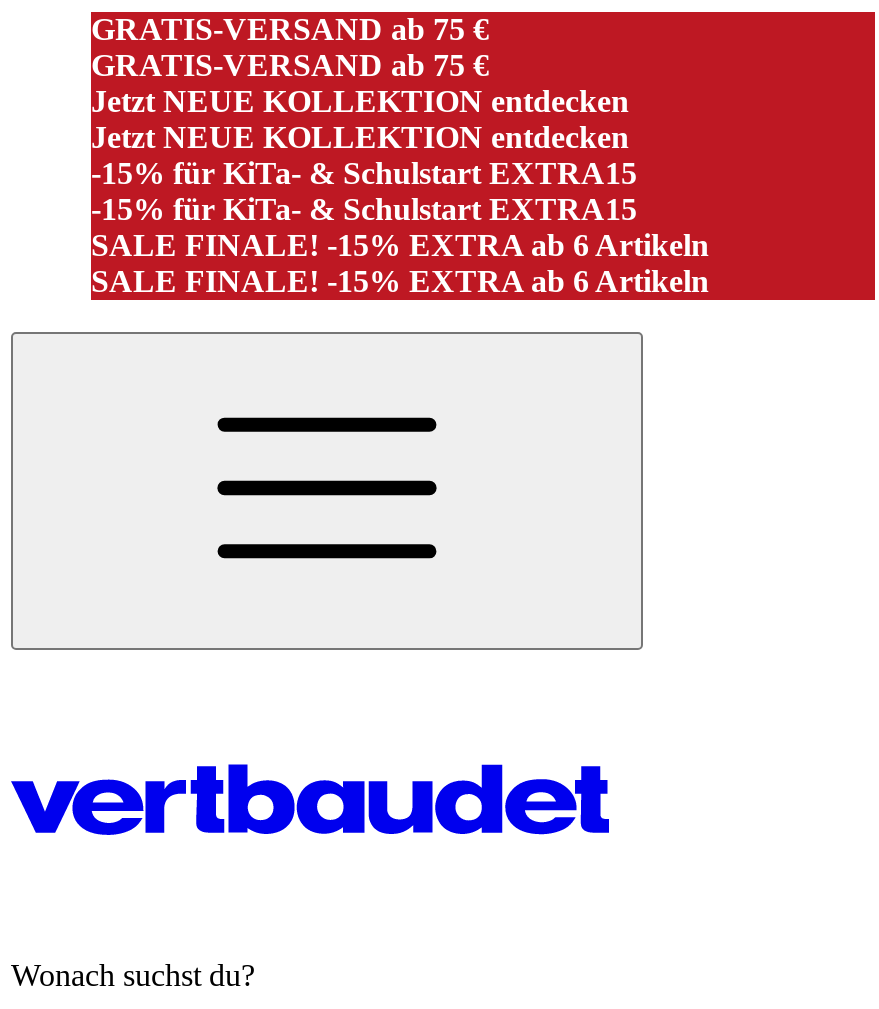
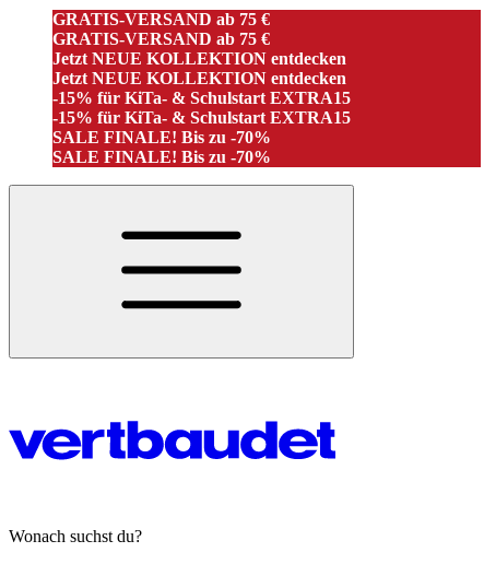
- SALE FINALE! -15% EXTRA ab 6 Artikeln
- SALE FINALE! -15% EXTRA ab 6 Artikeln
+ SALE FINALE! Bis zu -70%
+ SALE FINALE! Bis zu -70%
